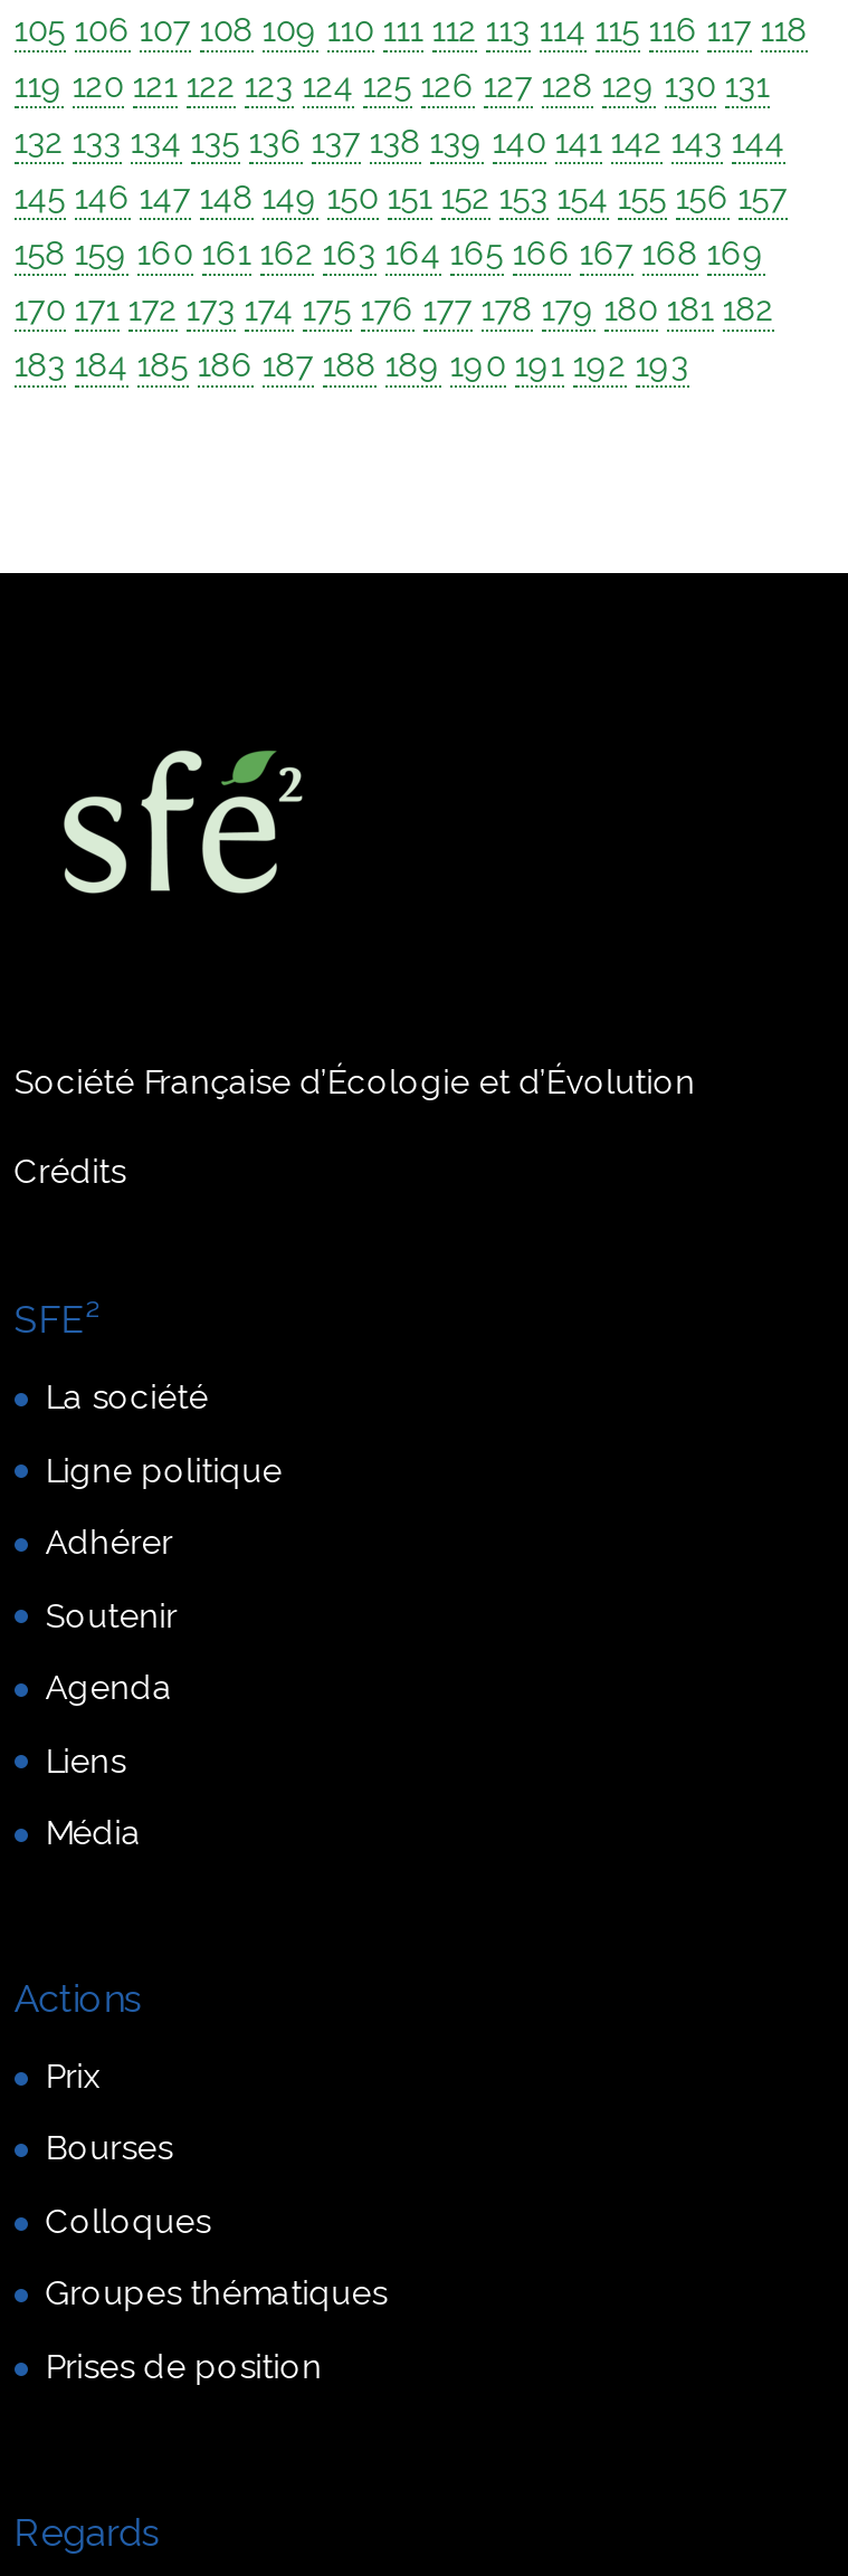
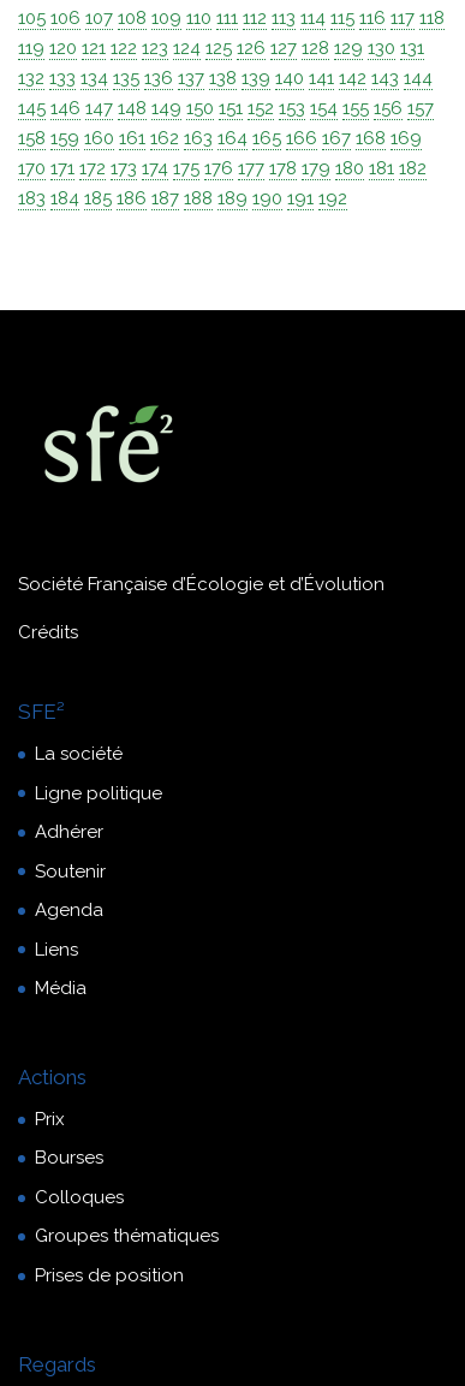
- 183 184 185 186 187 188 189 190 191 192 193
+ 183 184 185 186 187 188 189 190 191 192
